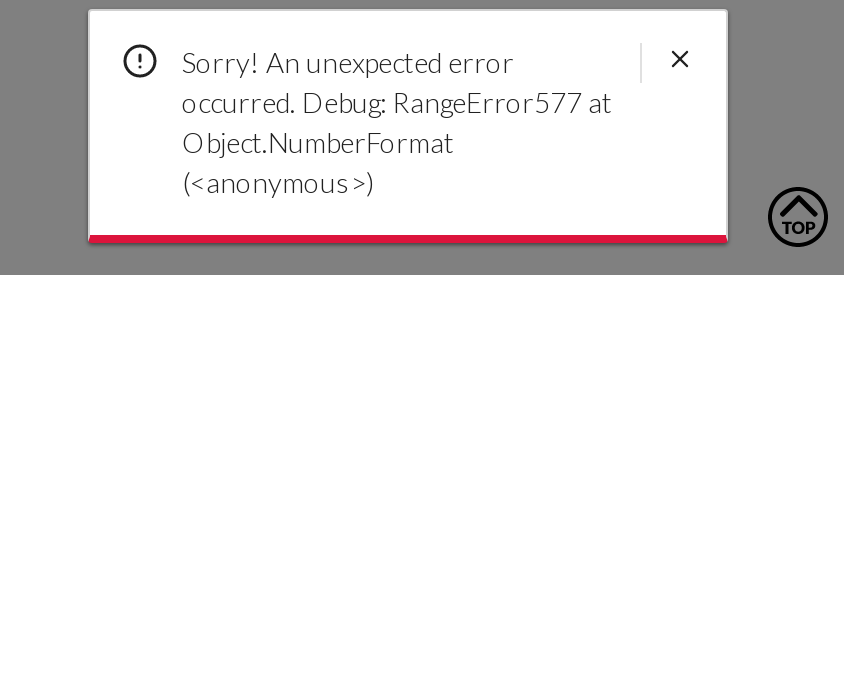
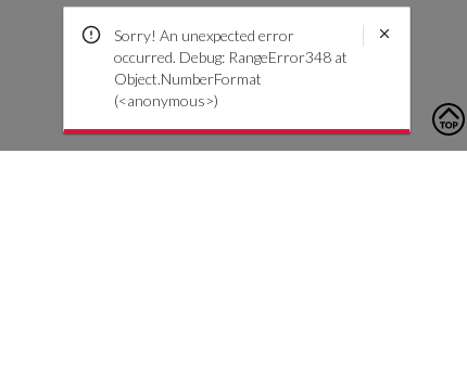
- occurred. Debug: RangeError577 at
+ occurred. Debug: RangeError348 at
